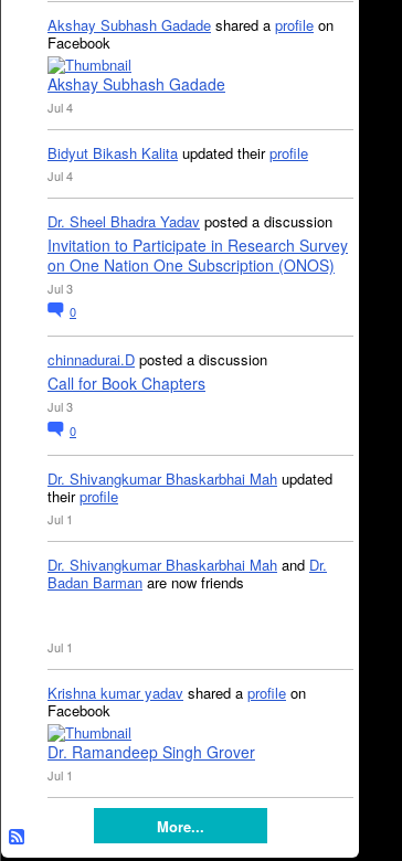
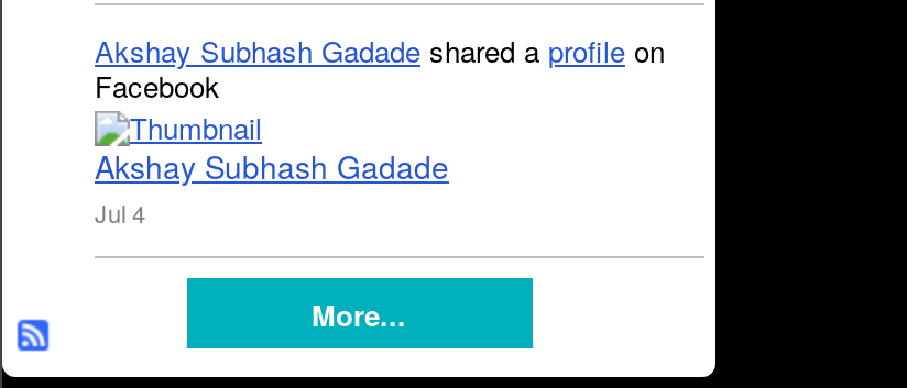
- Bidyut Bikash Kalita updated their profile
- Jul 4
- Dr. Sheel Bhadra Yadav posted a discussion
- Invitation to Participate in Research Survey
- on One Nation One Subscription (ONOS)
- Jul 3
- 0
- chinnadurai.D posted a discussion
- Call for Book Chapters
- Jul 3
- 0
- Dr. Shivangkumar Bhaskarbhai Mah updated
- theirprofile
- Jul 1
- Dr. Shivangkumar Bhaskarbhai Mah and Dr.
- Badan Barmanare now friends
- Jul 1
- Krishna kumar yadav shared a profile on
- Facebook
- Dr. Ramandeep Singh Grover
- Jul 1
